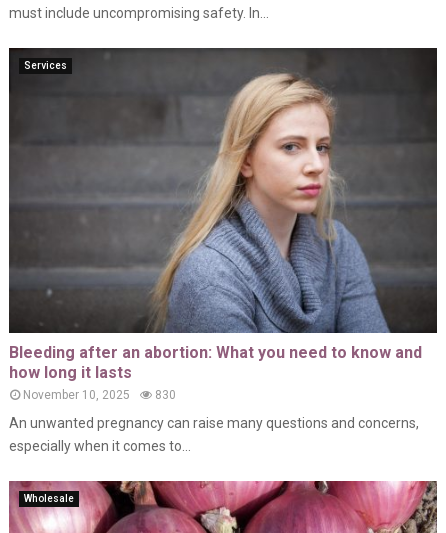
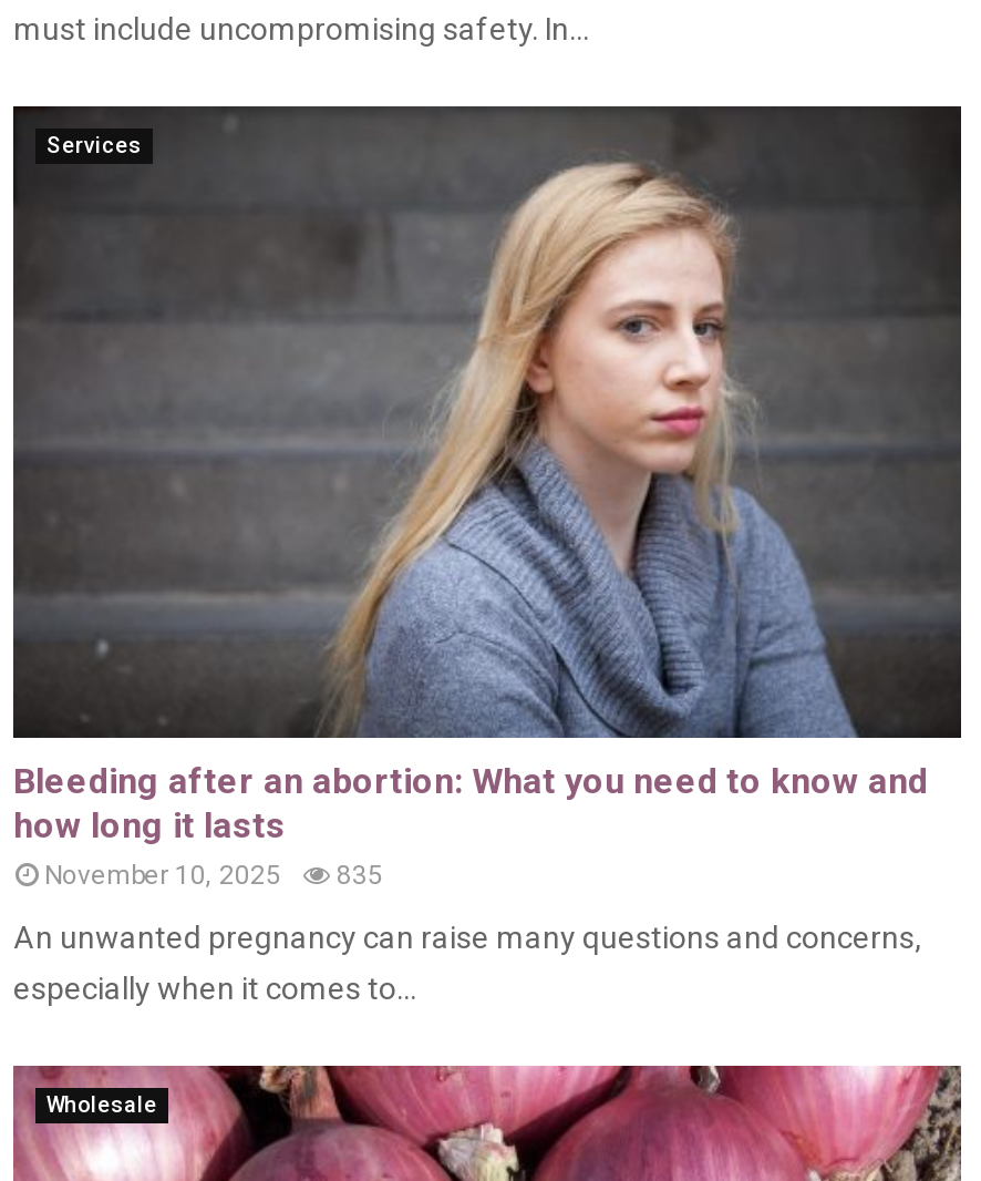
- November 10, 2025 830
+ November 10, 2025 835
